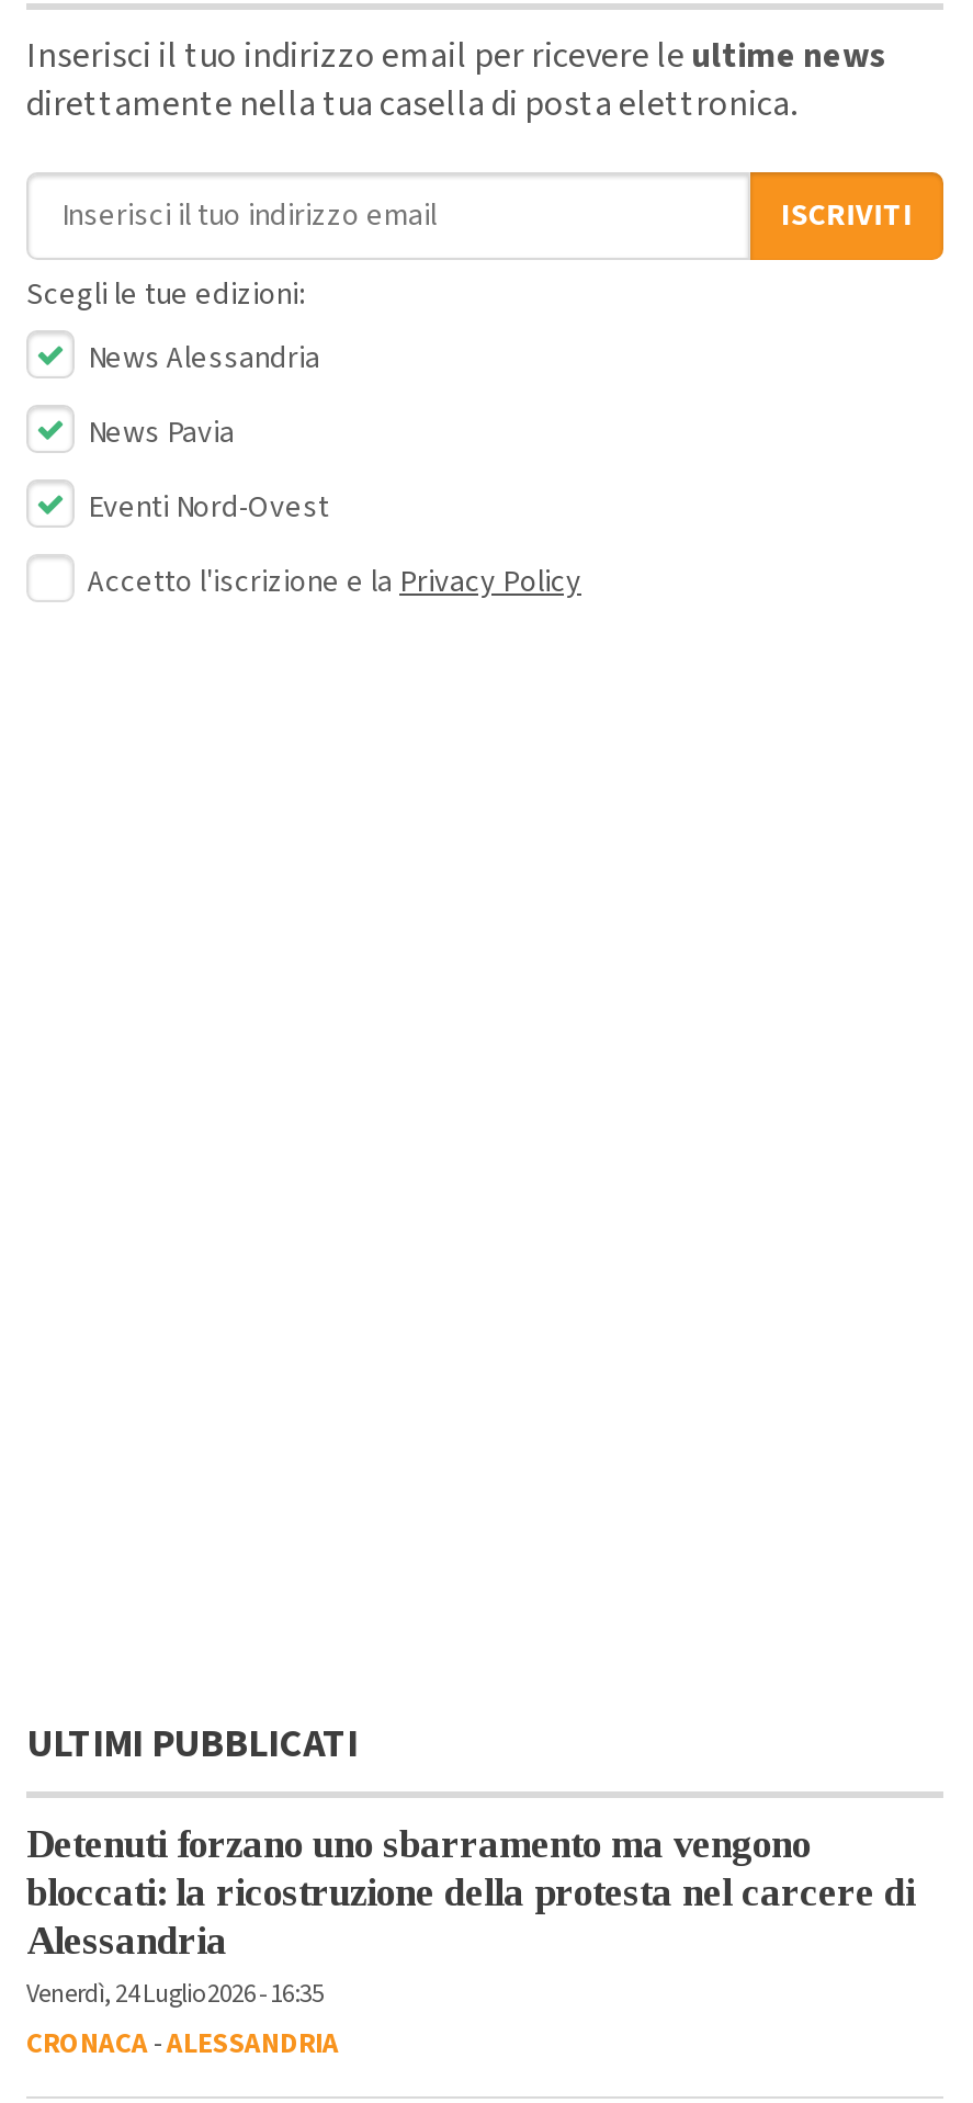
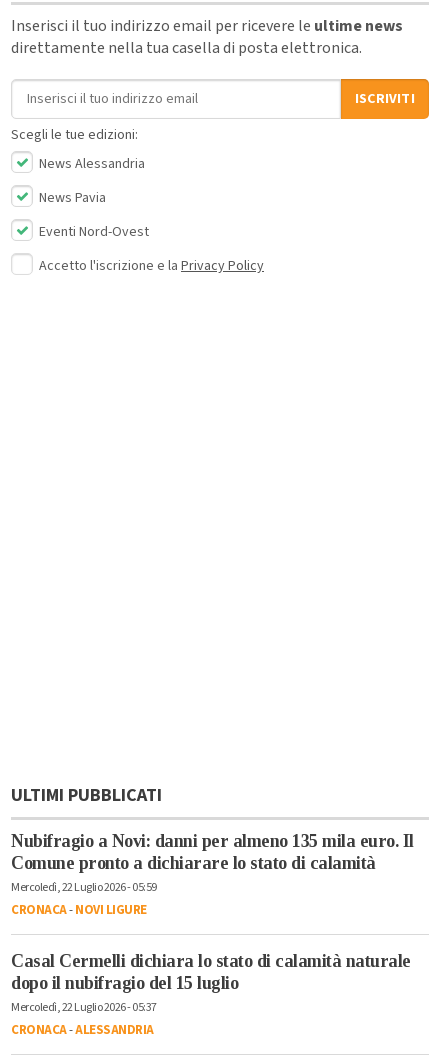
- Detenuti forzano uno sbarramento ma vengono
- bloccati: la ricostruzione della protesta nel carcere di
- Alessandria
- Venerdì, 24 Luglio 2026 - 16:35
+ Nubifragio a Novi: danni per almeno 135 mila euro. Il
+ Comune pronto a dichiarare lo stato di calamità
+ Mercoledì, 22 Luglio 2026 - 05:59
+ CRONACA-NOVI LIGURE
+ Casal Cermelli dichiara lo stato di calamità naturale
+ dopo il nubifragio del 15 luglio
+ Mercoledì, 22 Luglio 2026 - 05:37
